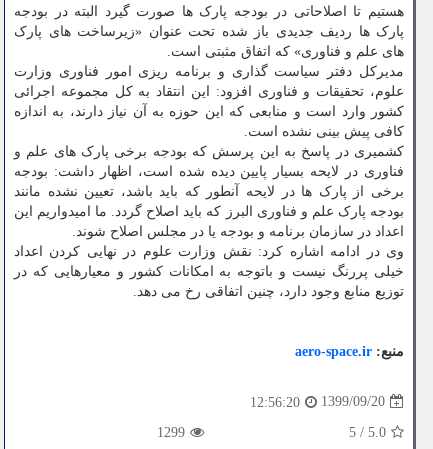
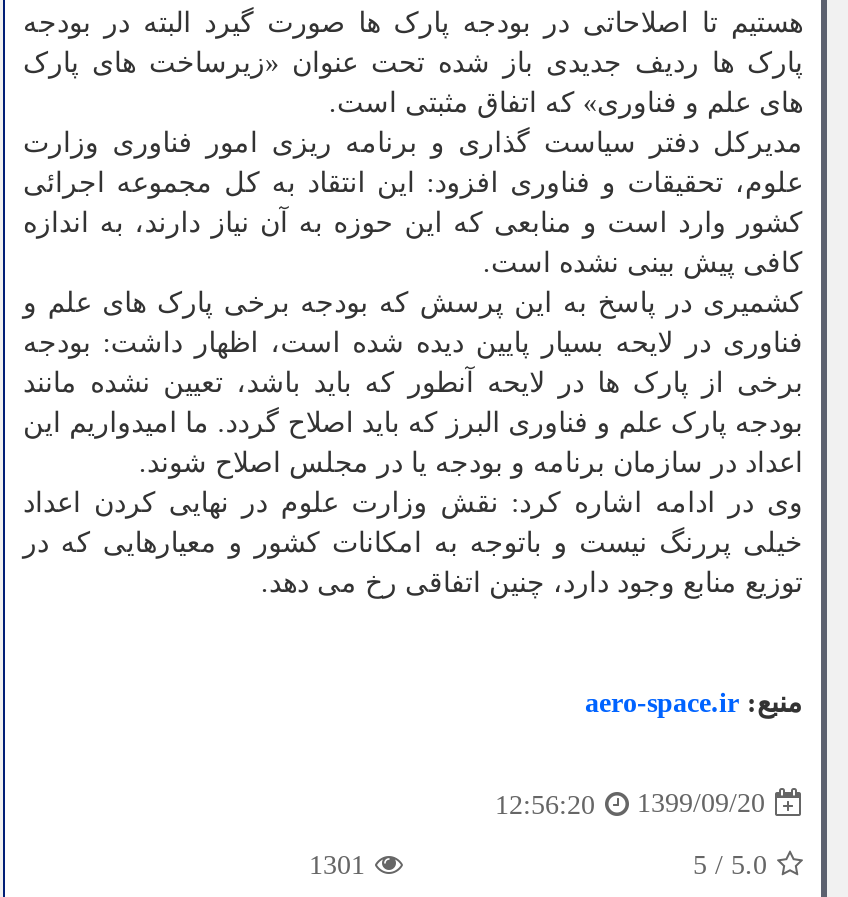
- 1299
+ 1301
